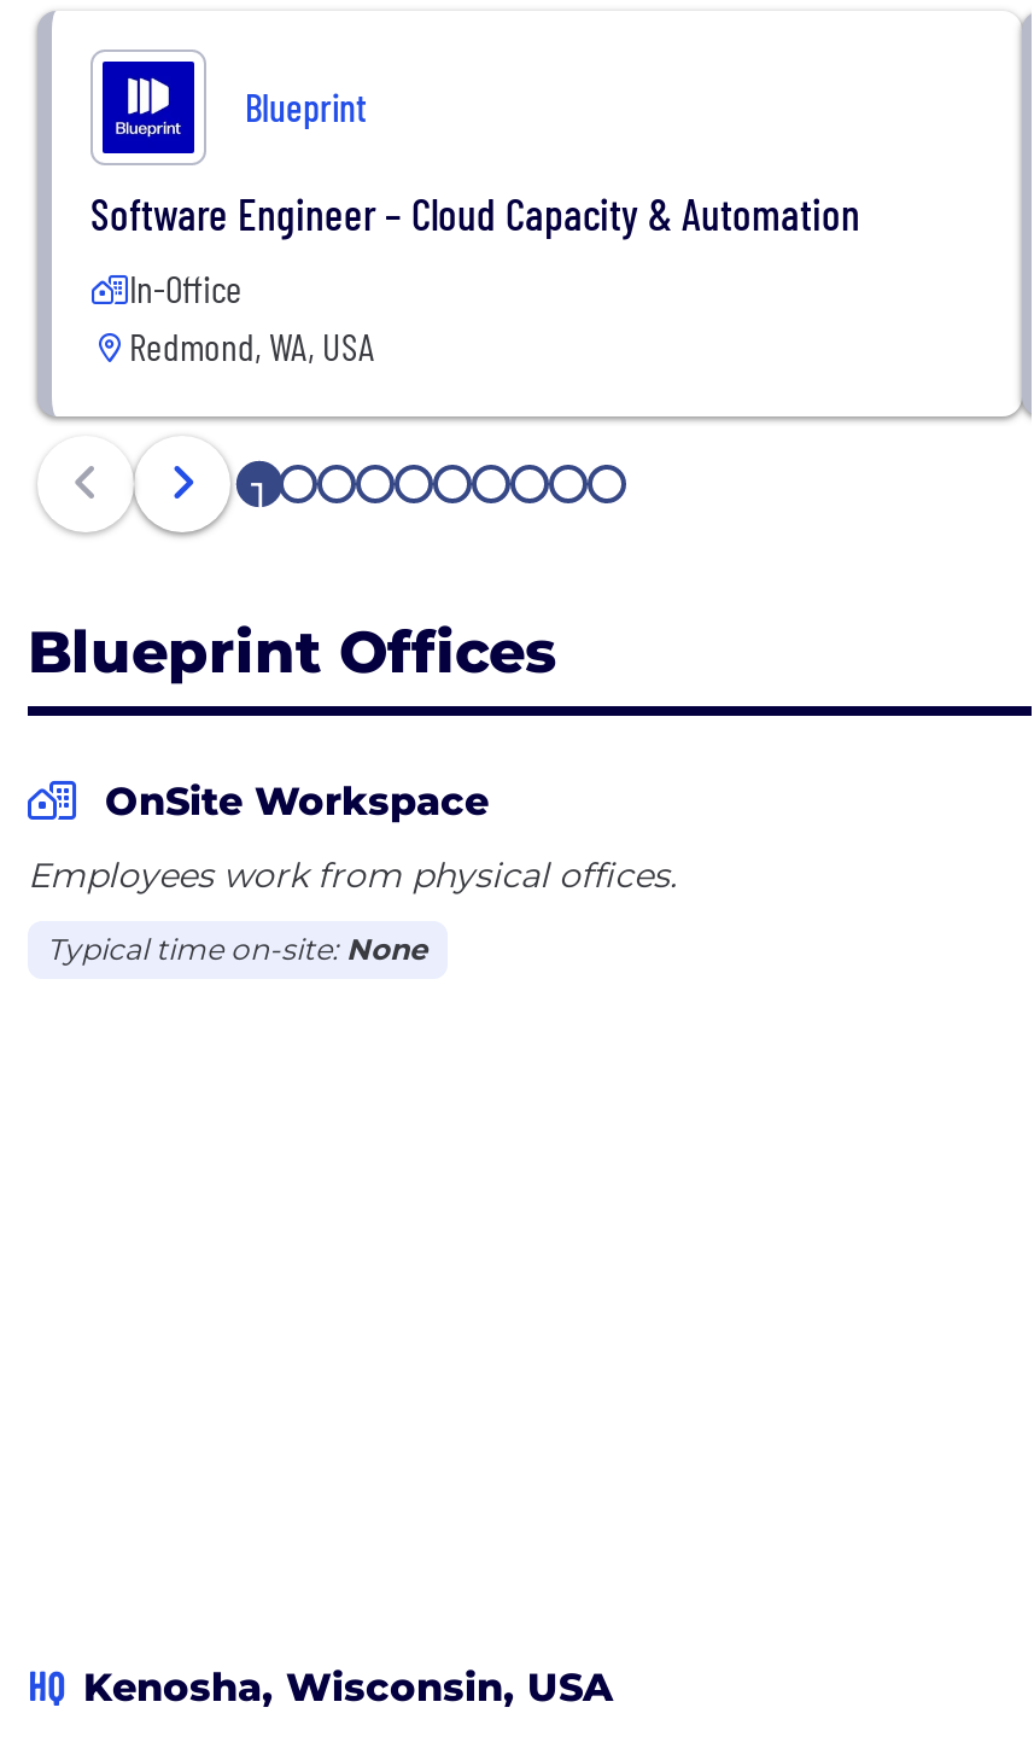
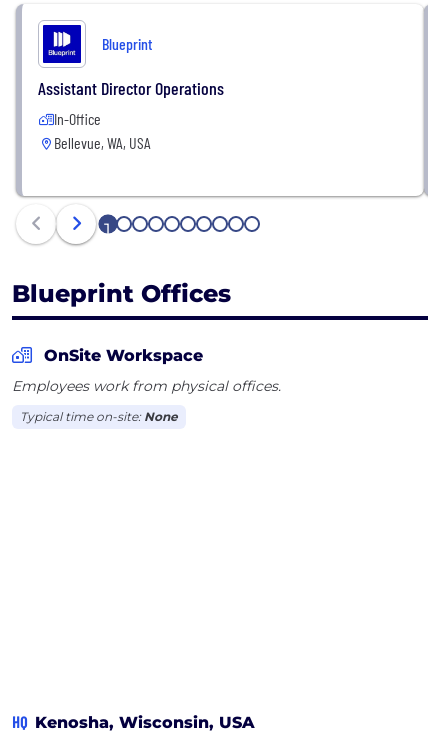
- Software Engineer – Cloud Capacity & Automation
+ Assistant Director Operations

- Redmond, WA, USA
+ Bellevue, WA, USA
